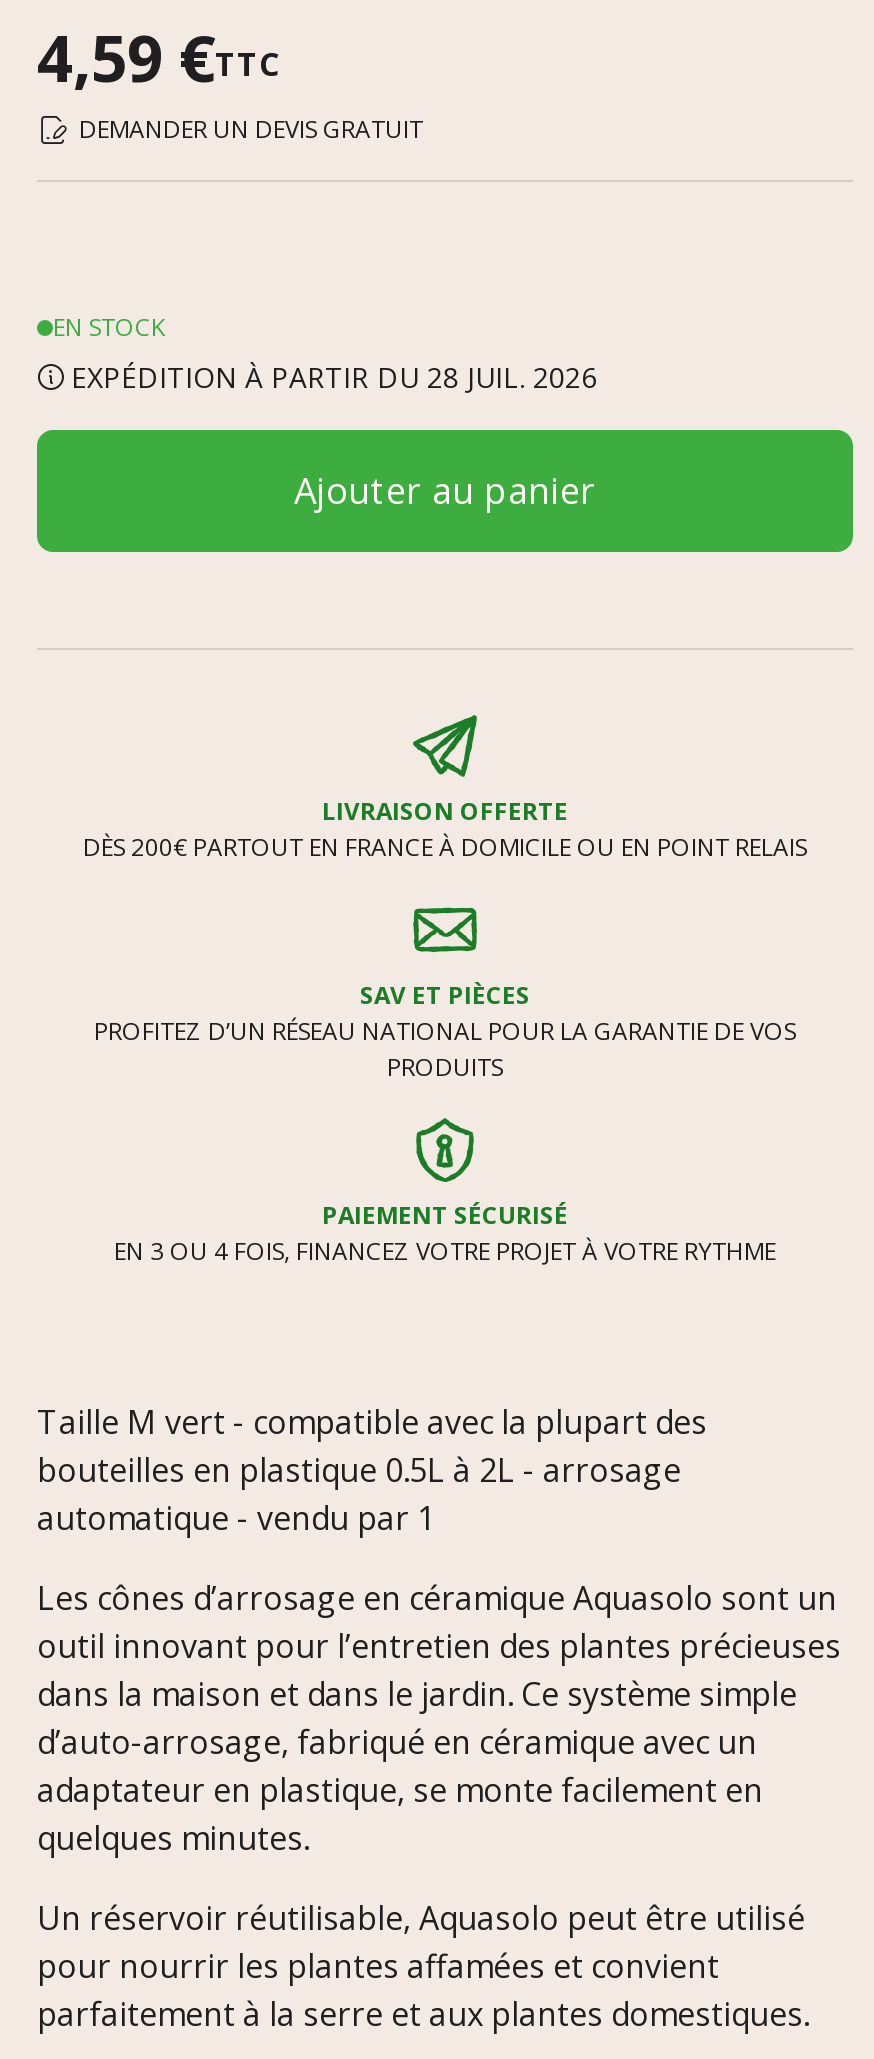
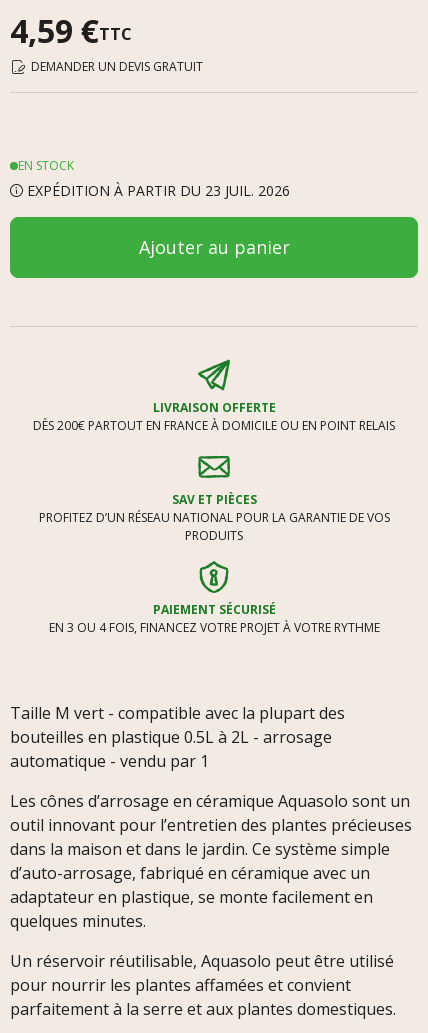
- EXPÉDITION À PARTIR DU 28 JUIL. 2026
+ EXPÉDITION À PARTIR DU 23 JUIL. 2026
